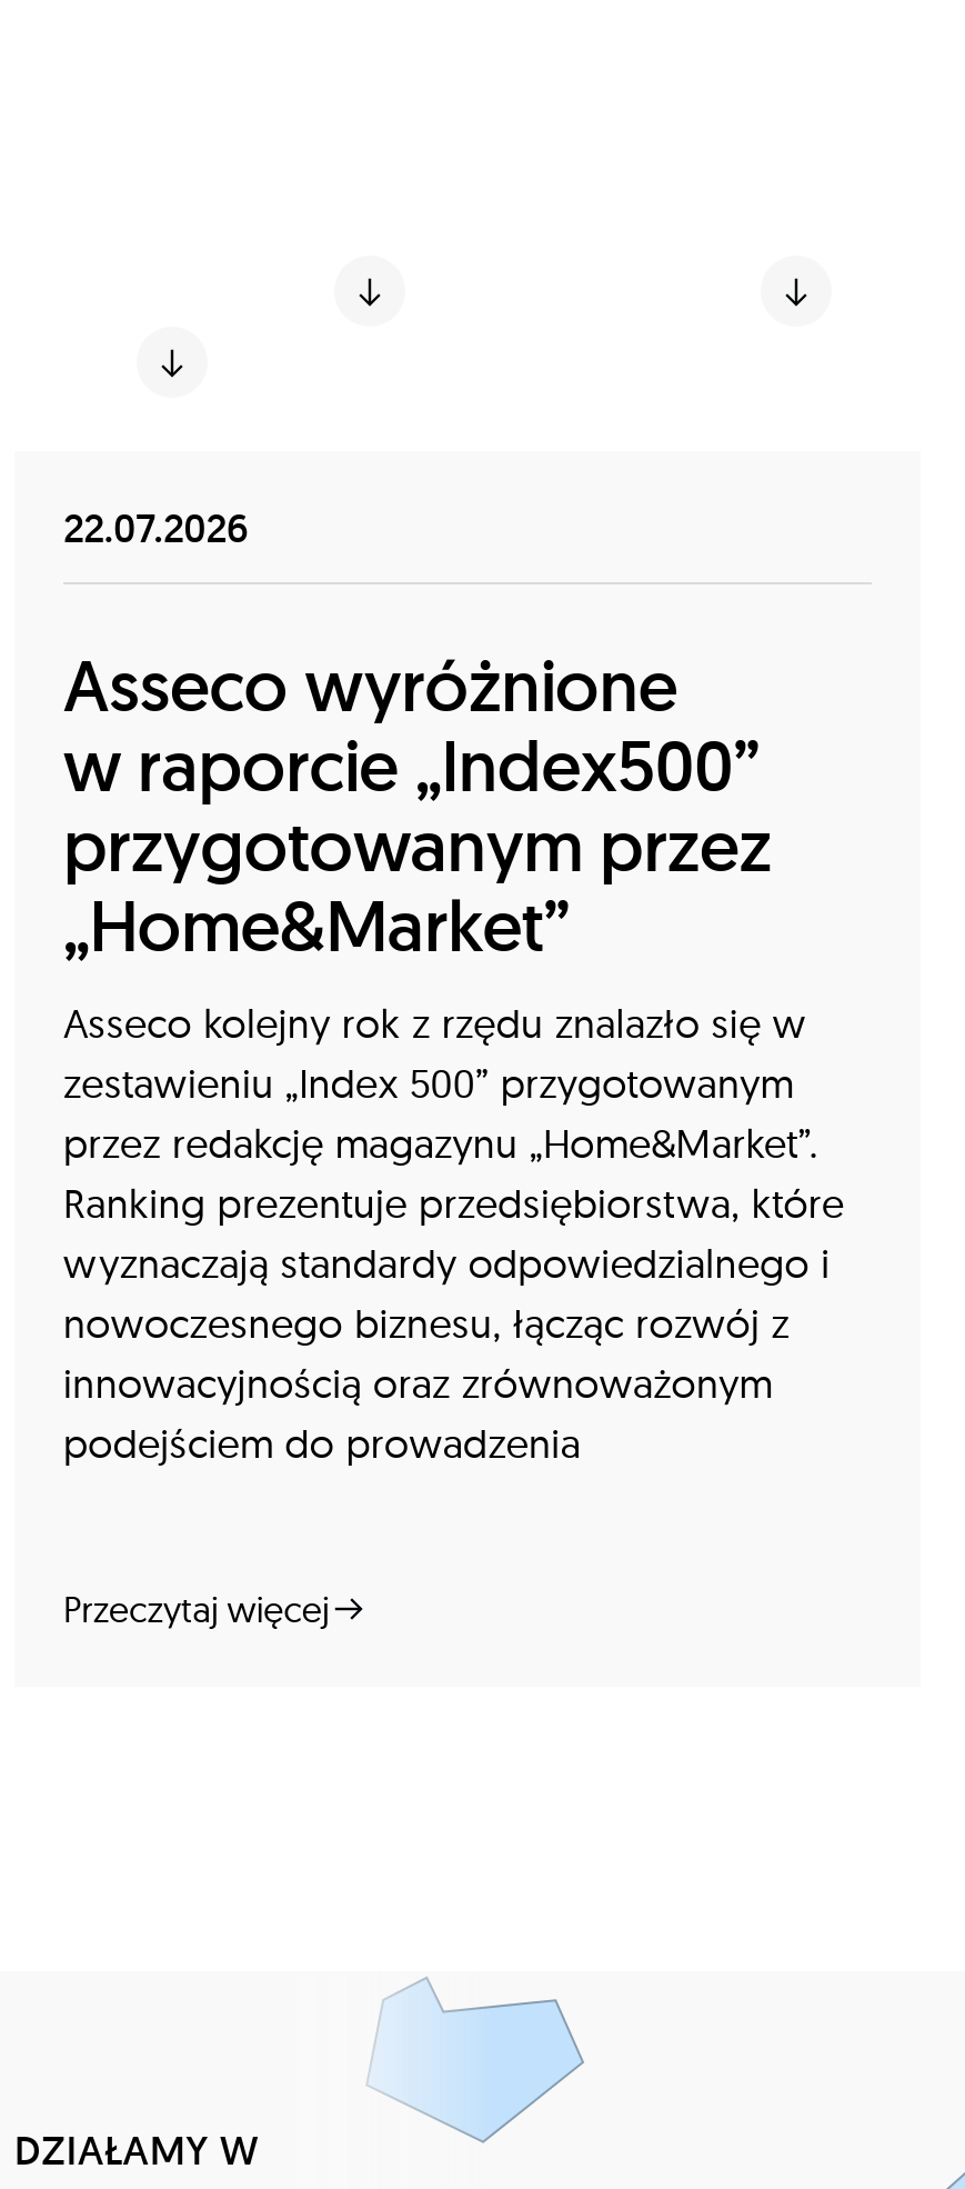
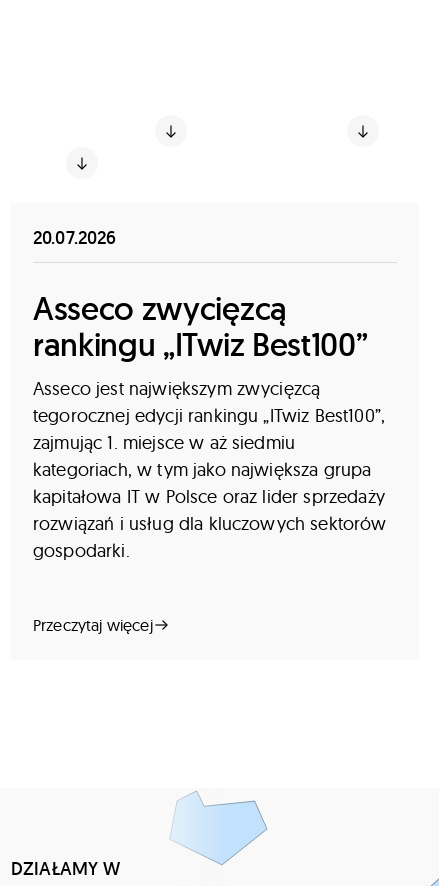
- 22.07.2026
+ 20.07.2026

- Asseco wyróżnione
- w raporcie „Index500”
- przygotowanym przez
- „Home&Market”
- Asseco kolejny rok z rzędu znalazło się w
- zestawieniu „Index 500” przygotowanym
- przez redakcję magazynu „Home&Market”.
- Ranking prezentuje przedsiębiorstwa, które
- wyznaczają standardy odpowiedzialnego i
- nowoczesnego biznesu, łącząc rozwój z
- innowacyjnością oraz zrównoważonym
- podejściem do prowadzenia
+ Asseco zwycięzcą
+ rankingu „ITwiz Best100”
+ Asseco jest największym zwycięzcą
+ tegorocznej edycji rankingu „ITwiz Best100”,
+ zajmując 1. miejsce w aż siedmiu
+ kategoriach, w tym jako największa grupa
+ kapitałowa IT w Polsce oraz lider sprzedaży
+ rozwiązań i usług dla kluczowych sektorów
+ gospodarki.
